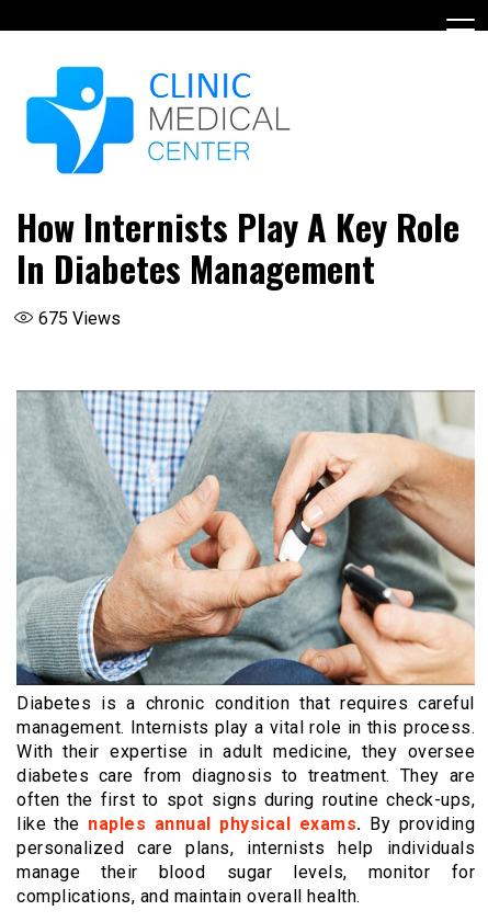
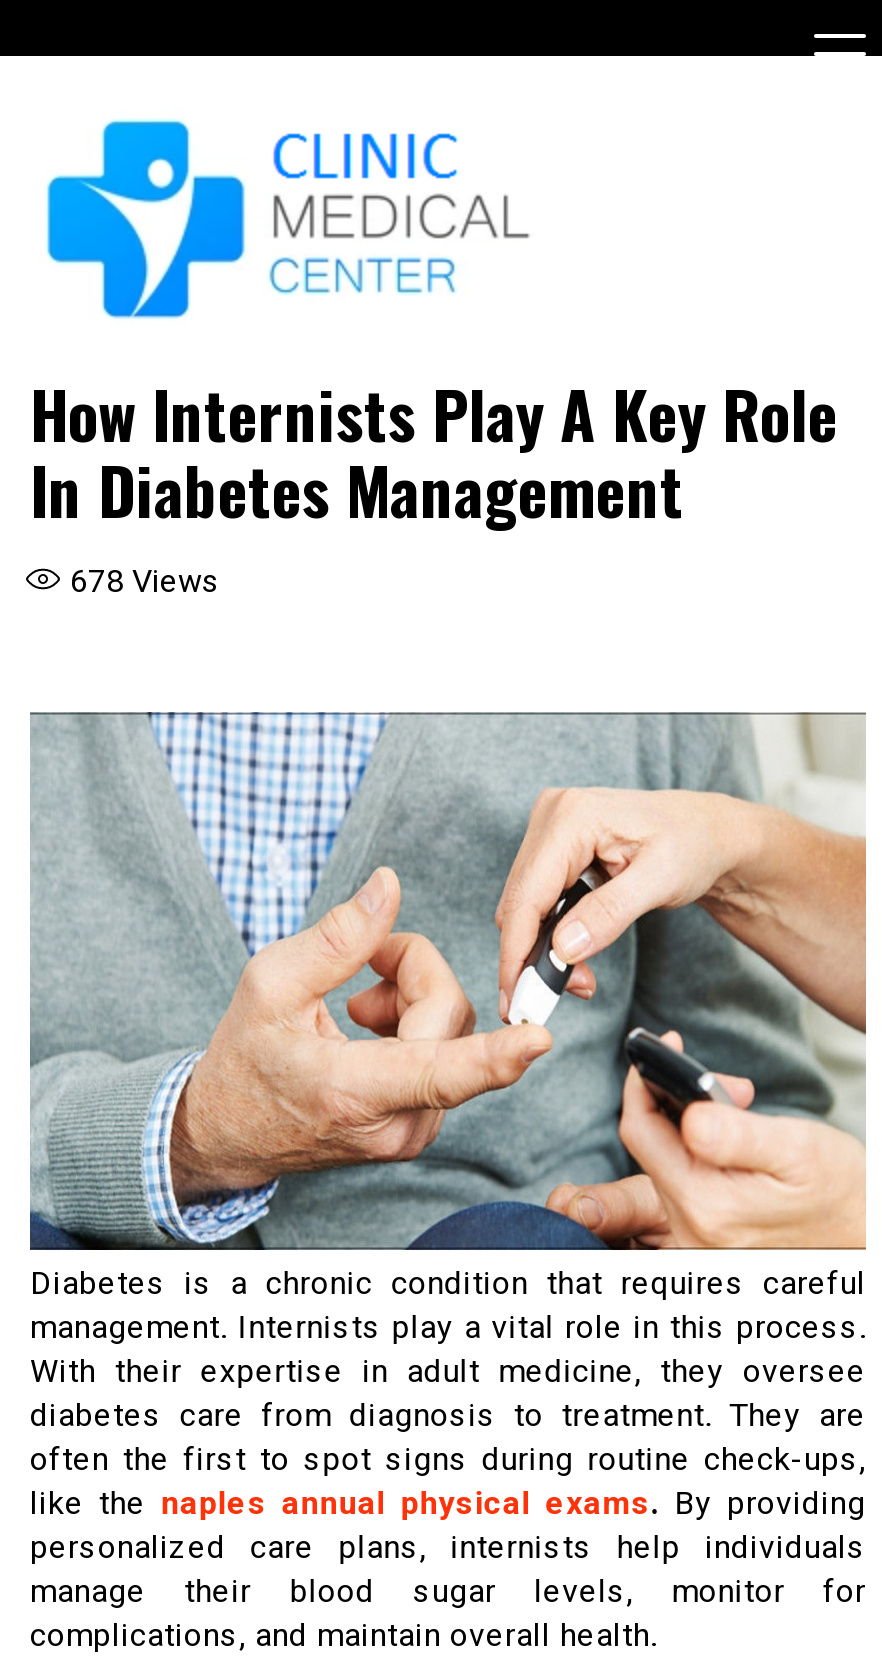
- 675 Views
+ 678 Views
